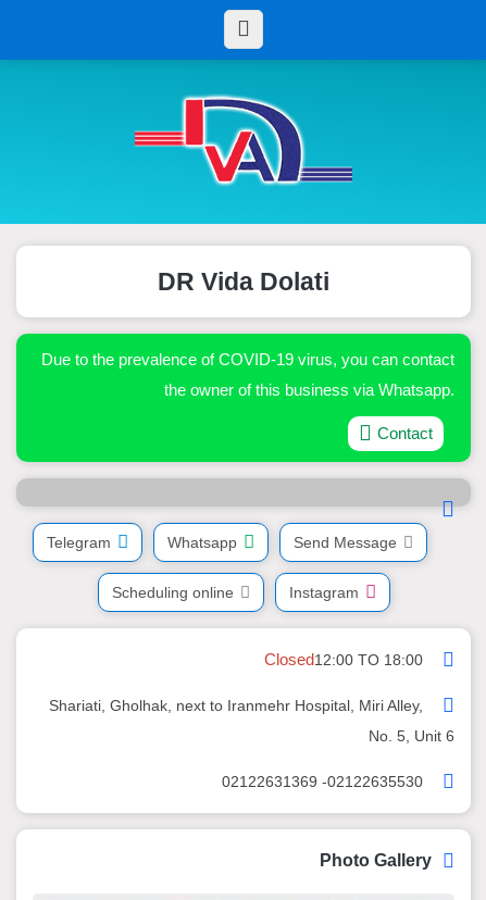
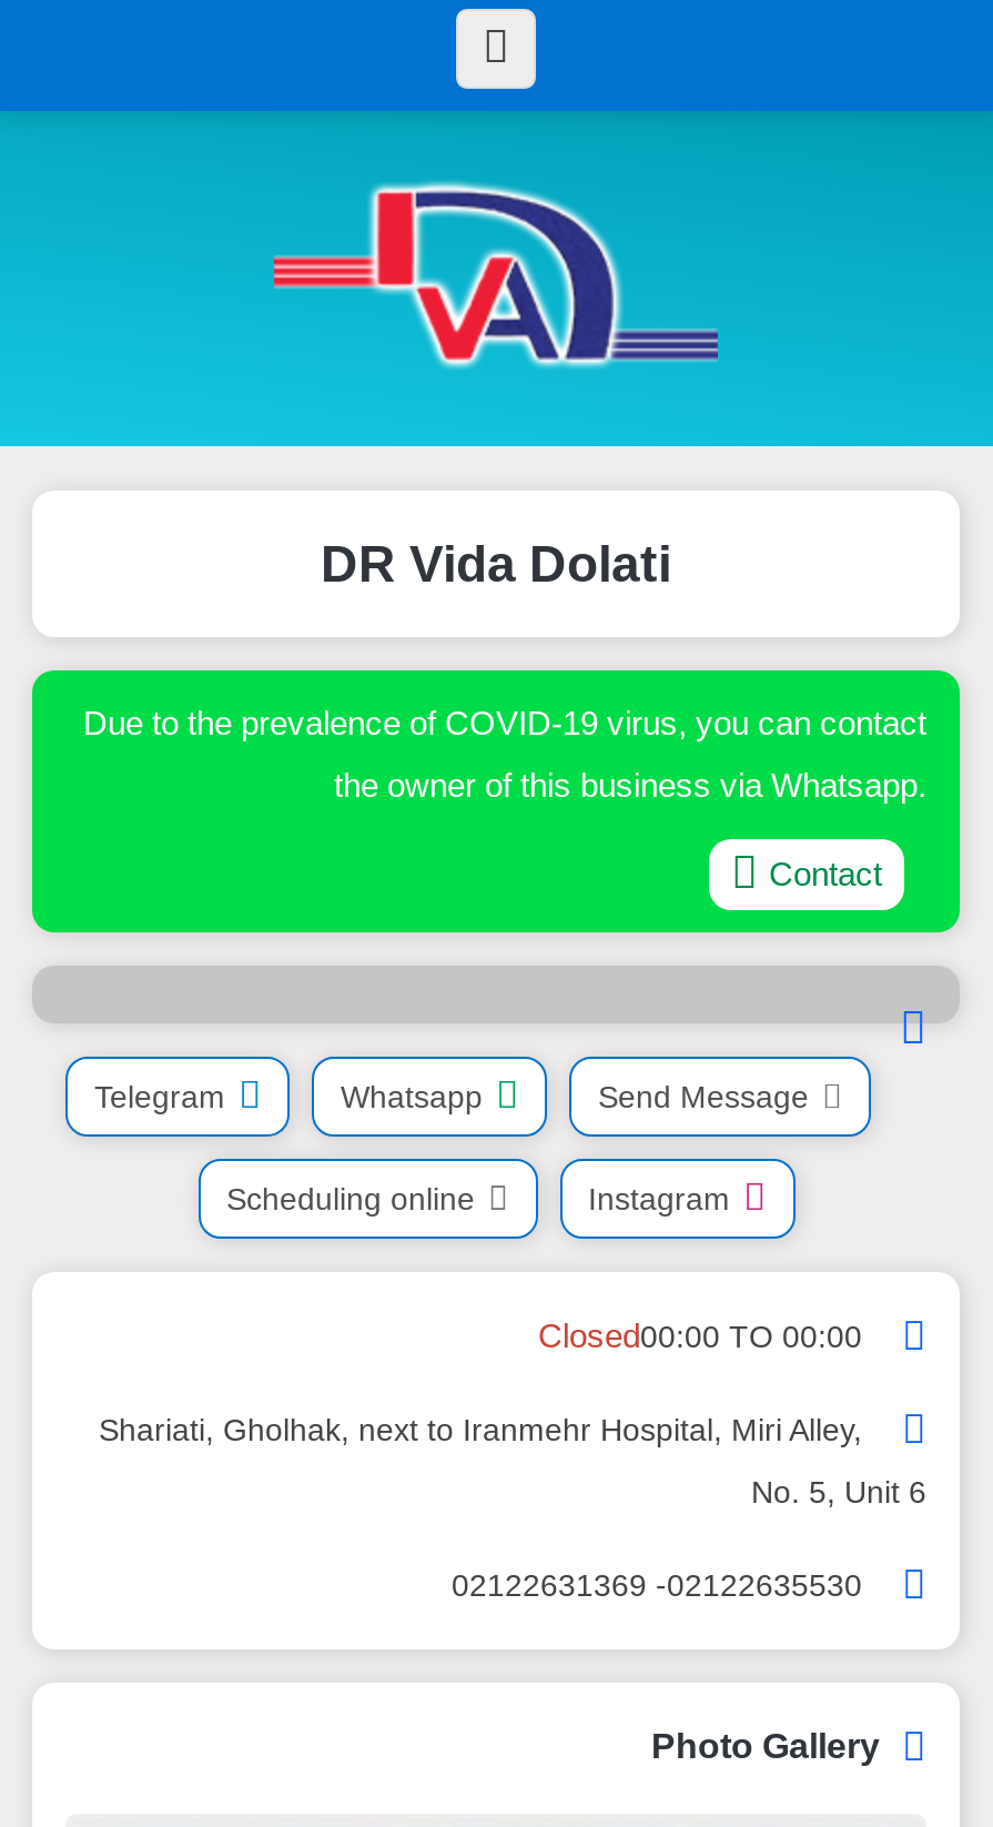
- Closed12:00 TO 18:00
+ Closed00:00 TO 00:00
